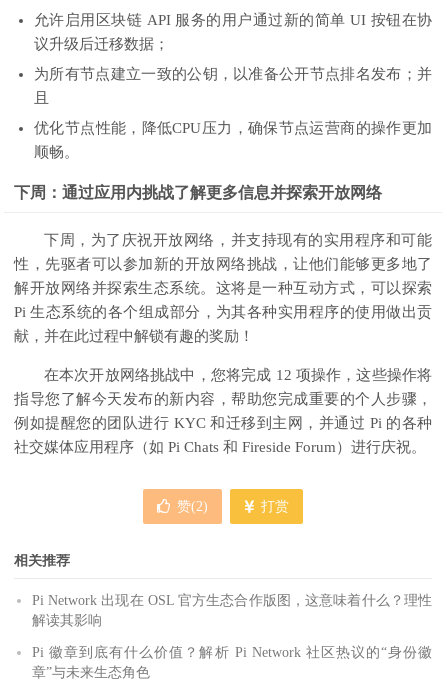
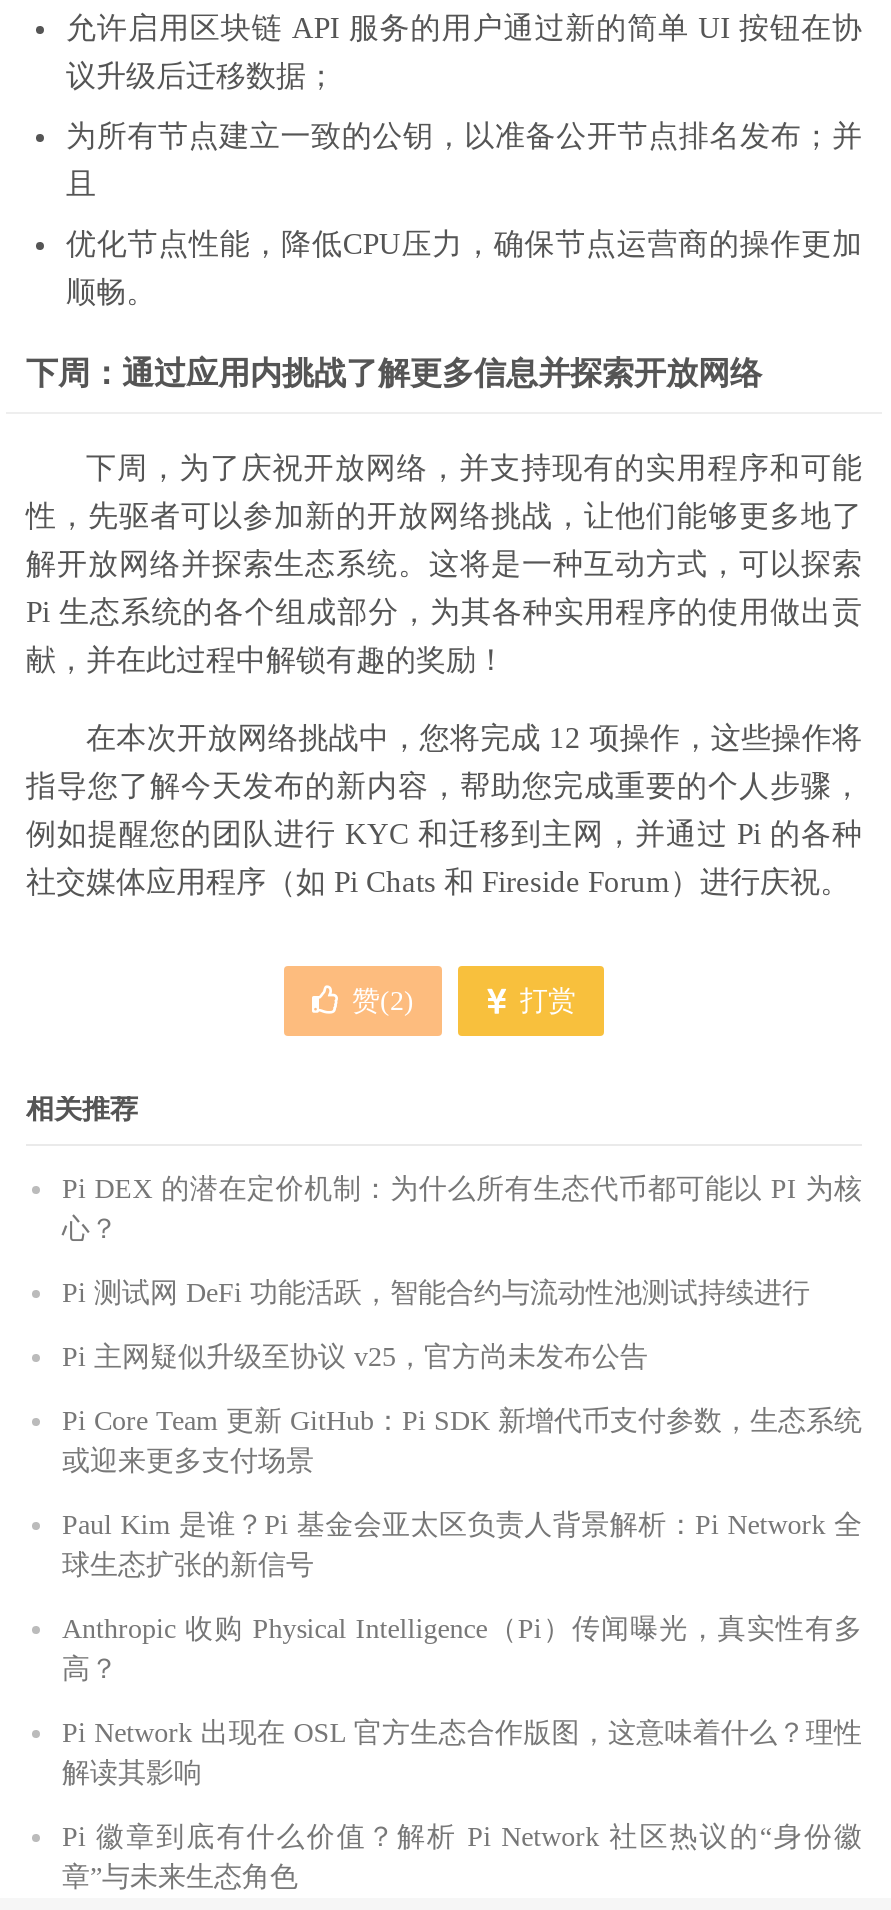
+ Pi DEX 的潜在定价机制：为什么所有生态代币都可能以 PI 为核
+ 心？
+ Pi 测试网 DeFi 功能活跃，智能合约与流动性池测试持续进行
+ Pi 主网疑似升级至协议 v25，官方尚未发布公告
+ Pi Core Team 更新 GitHub：Pi SDK 新增代币支付参数，生态系统
+ 或迎来更多支付场景
+ Paul Kim 是谁？Pi 基金会亚太区负责人背景解析：Pi Network 全
+ 球生态扩张的新信号
+ Anthropic 收购 Physical Intelligence（Pi）传闻曝光，真实性有多
+ 高？
